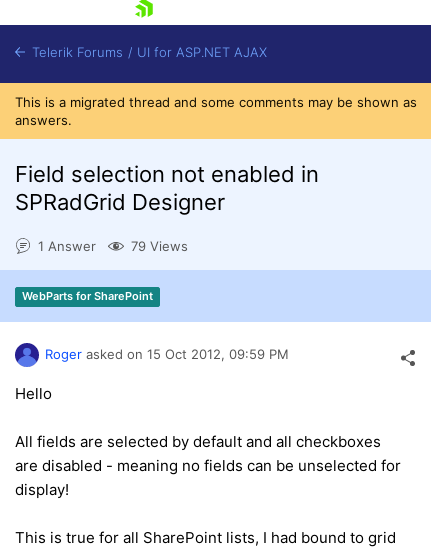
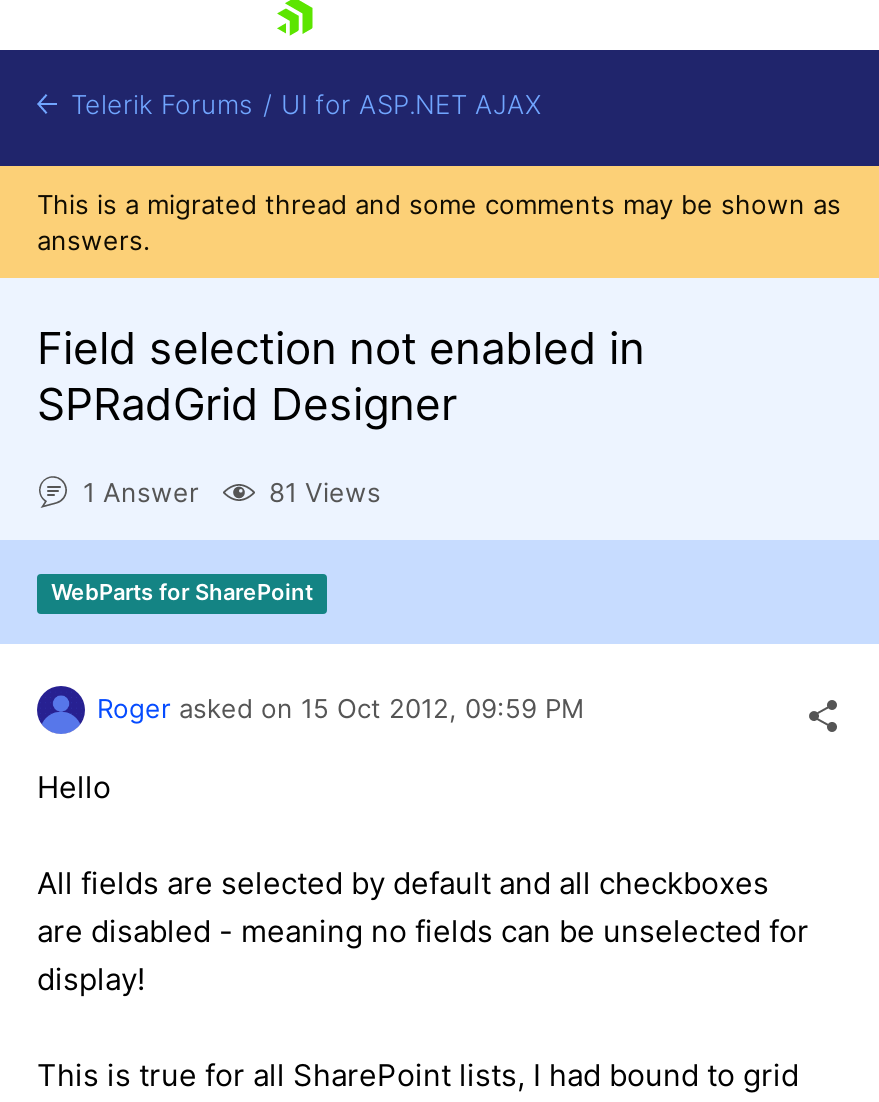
- 79 Views
+ 81 Views
